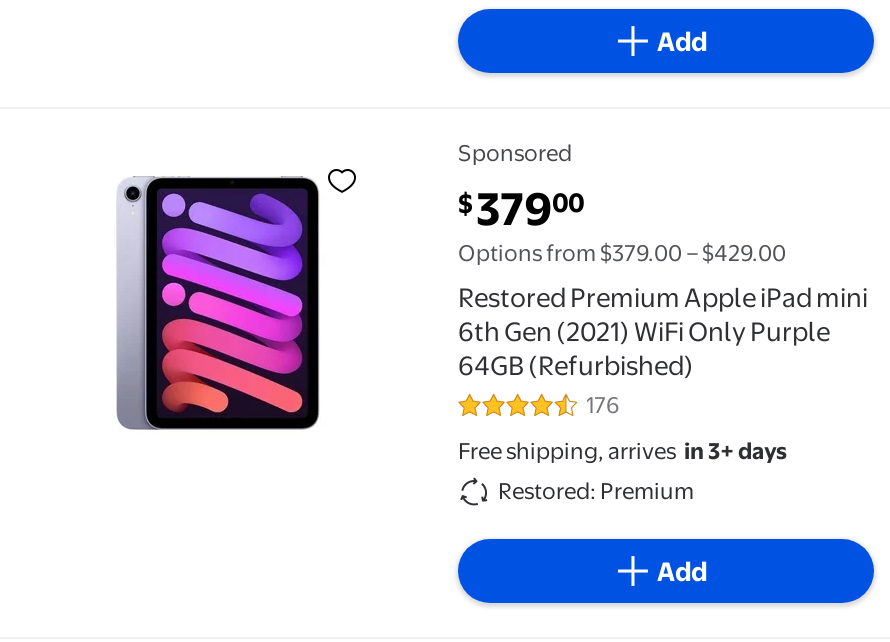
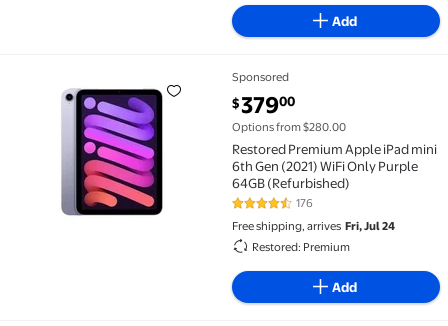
- Options from $379.00 – $429.00
+ Options from $280.00

- Free shipping, arrives in 3+ days
+ Free shipping, arrives Fri, Jul 24
